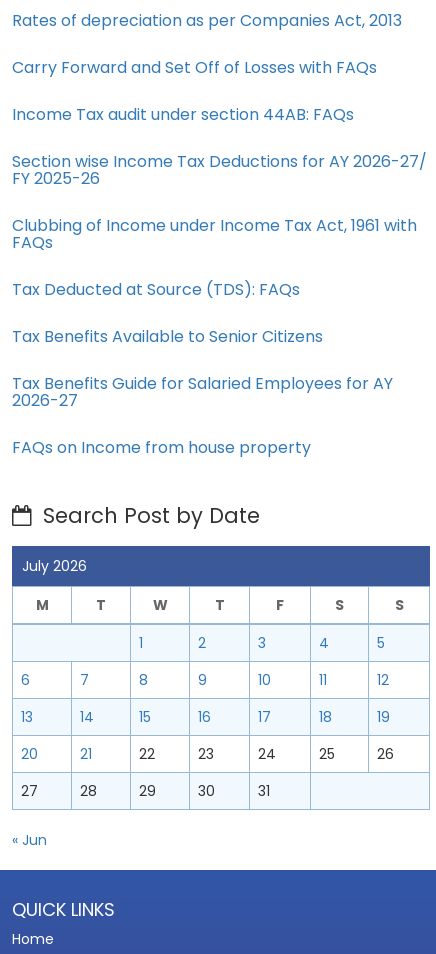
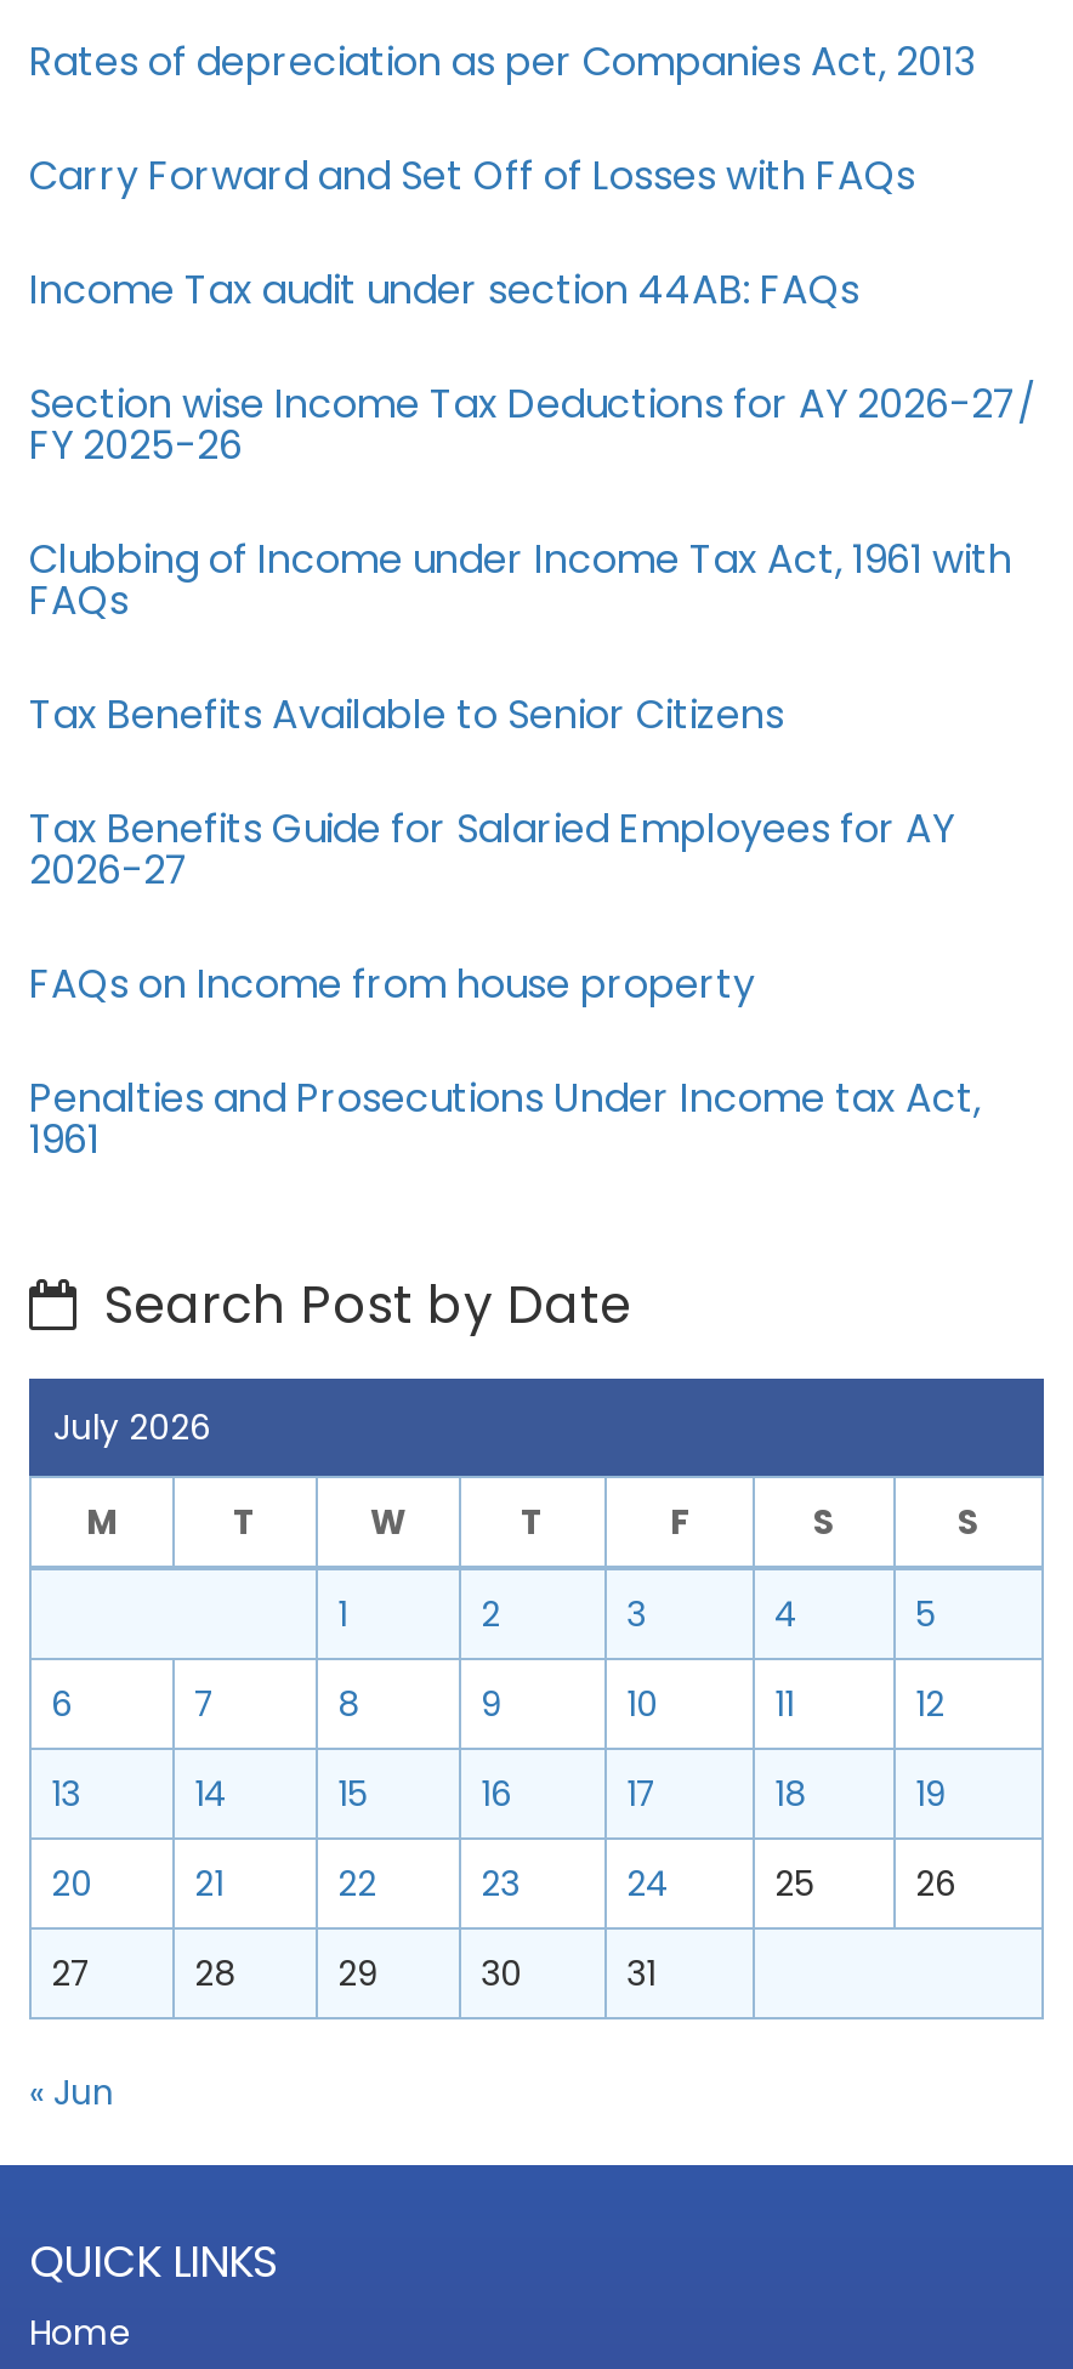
- Tax Deducted at Source (TDS): FAQs

moved up: Tax Benefits Available to Senior Citizens | Tax Benefits Guide for Salaried Employees for AY | 2026-27 | FAQs on Income from house property

+ Penalties and Prosecutions Under Income tax Act,
+ 1961
